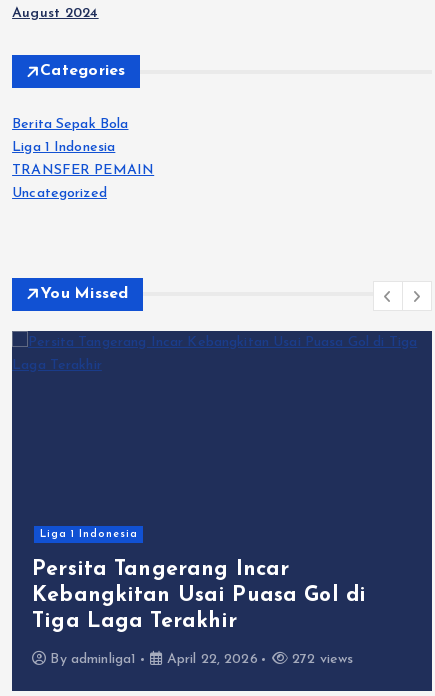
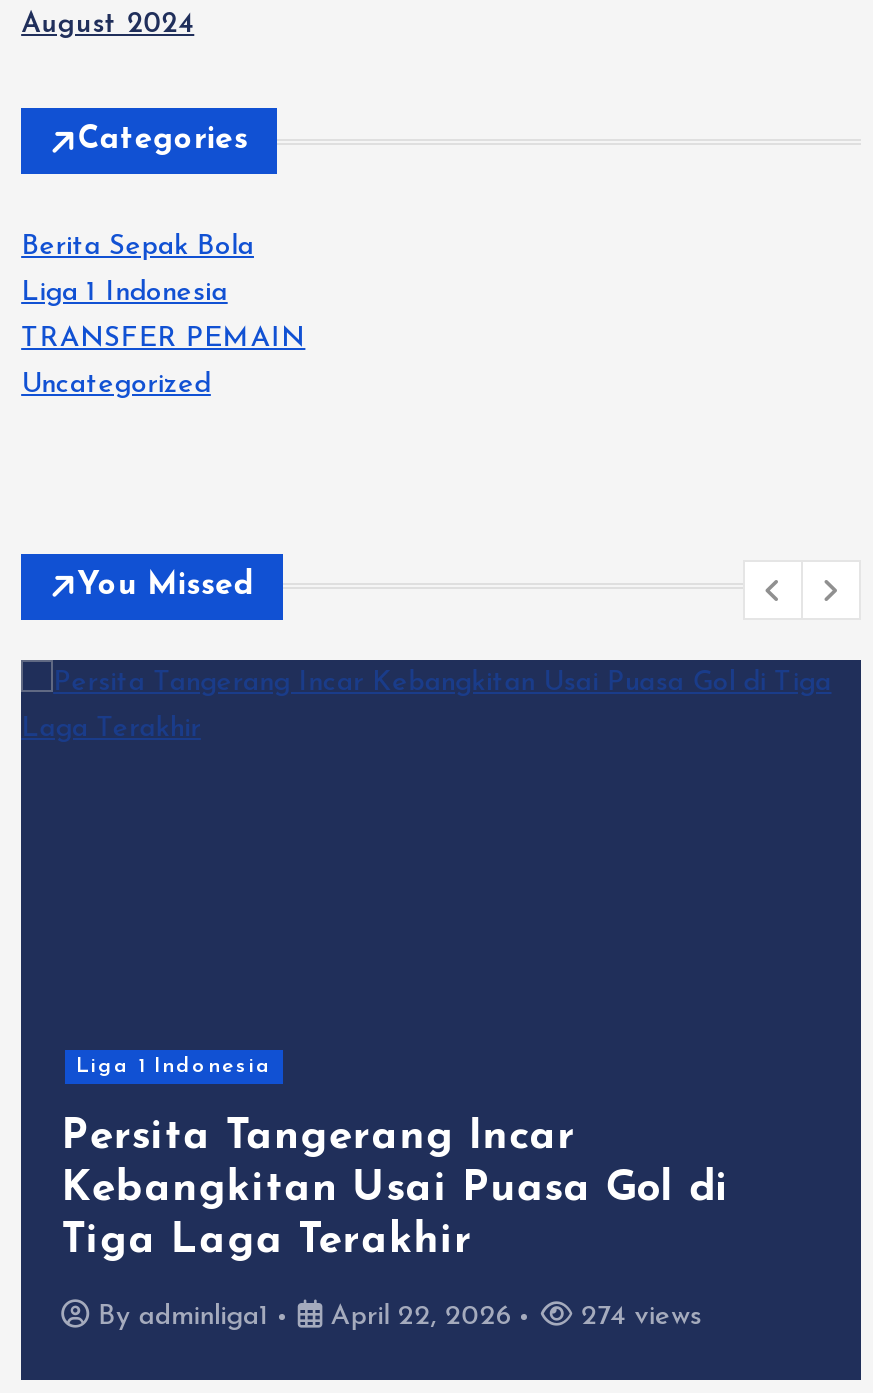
- 272 views
+ 274 views
